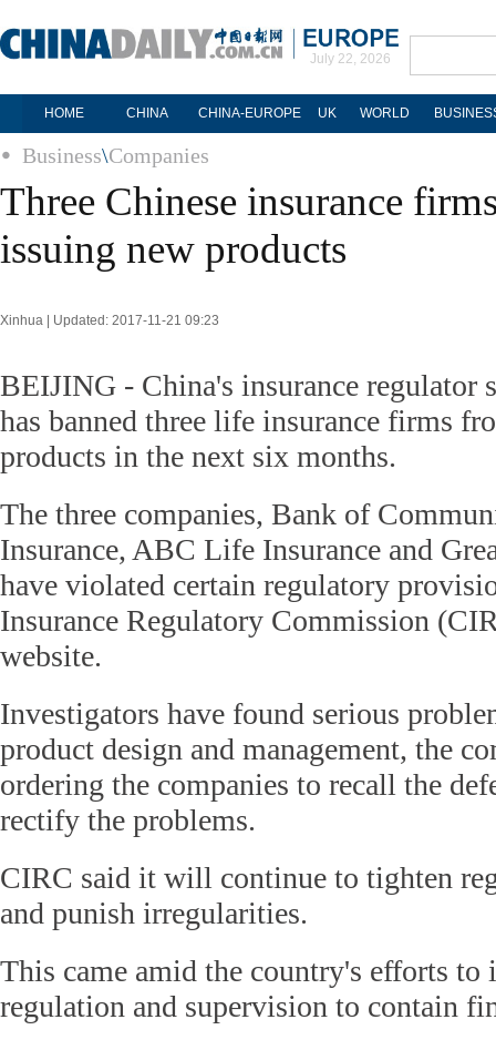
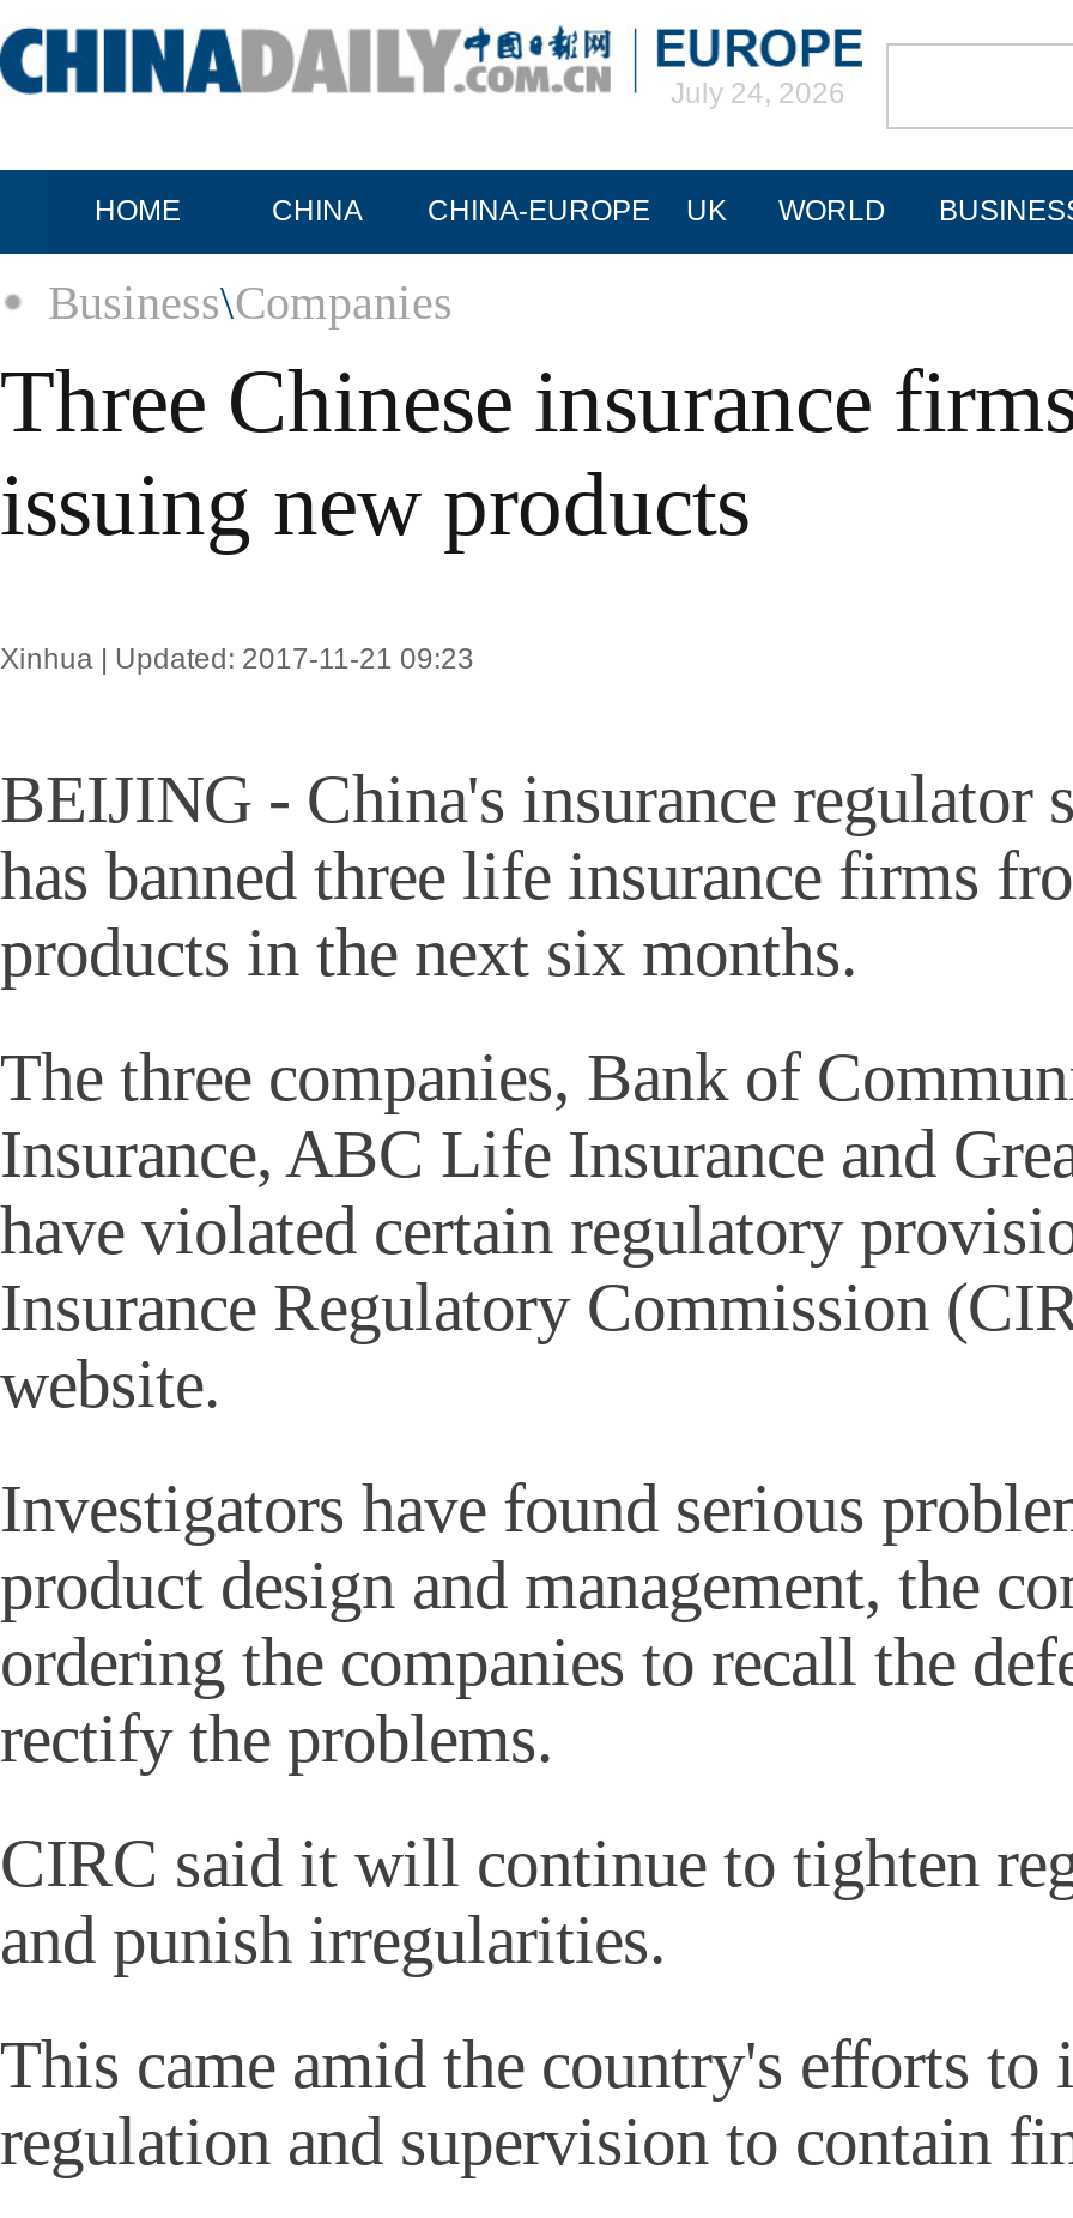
- July 22, 2026
+ July 24, 2026
